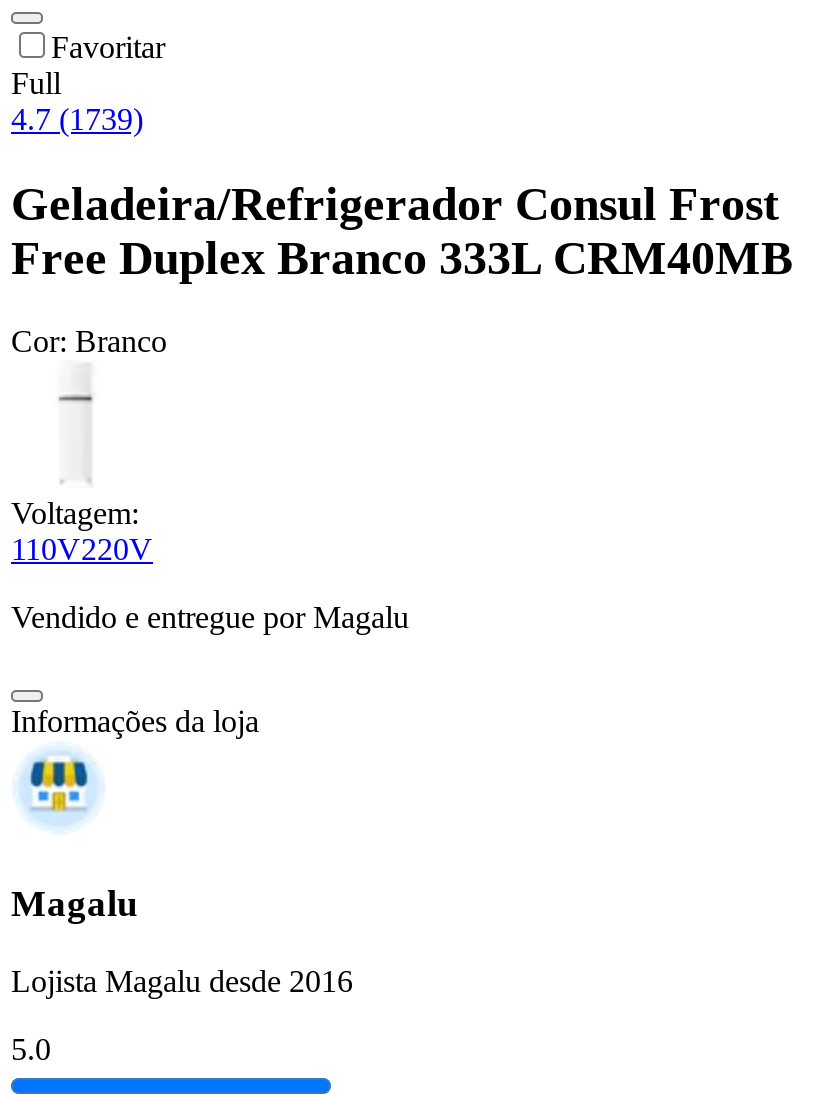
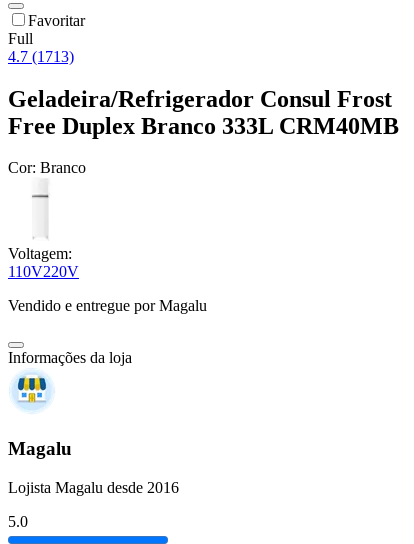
- 4.7 (1739)
+ 4.7 (1713)
